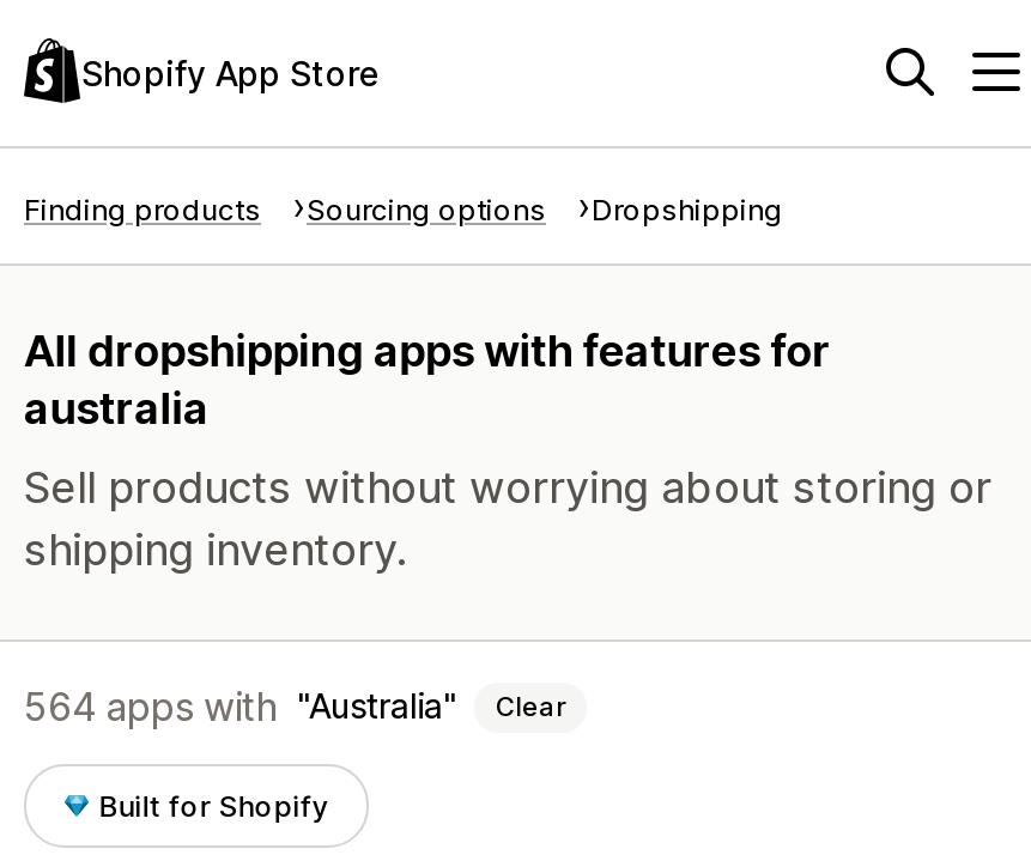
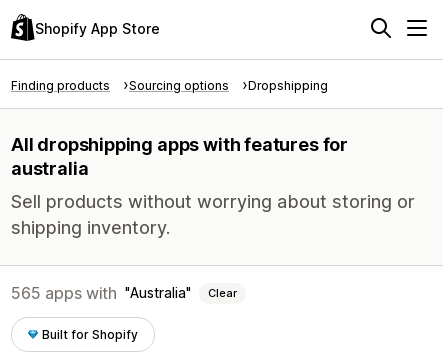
- 564 apps with Australia Clear
+ 565 apps with Australia Clear
